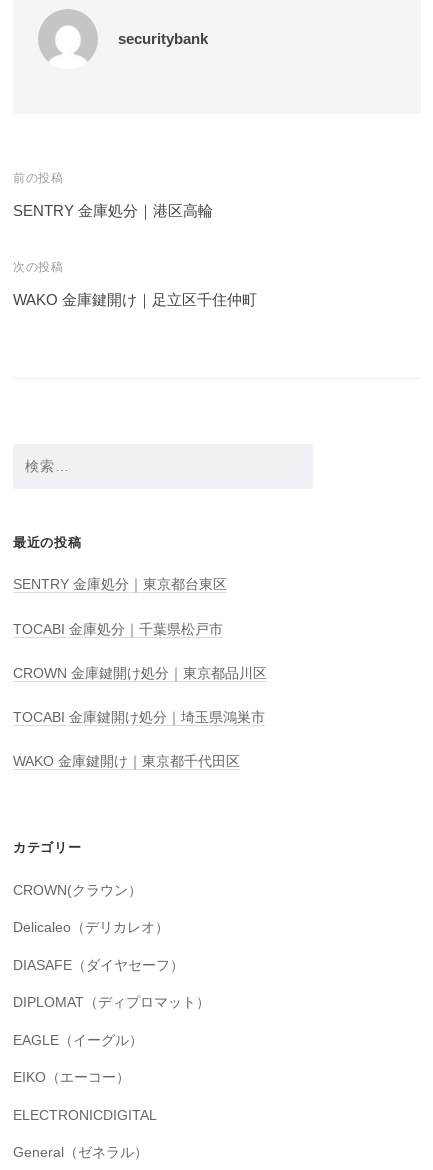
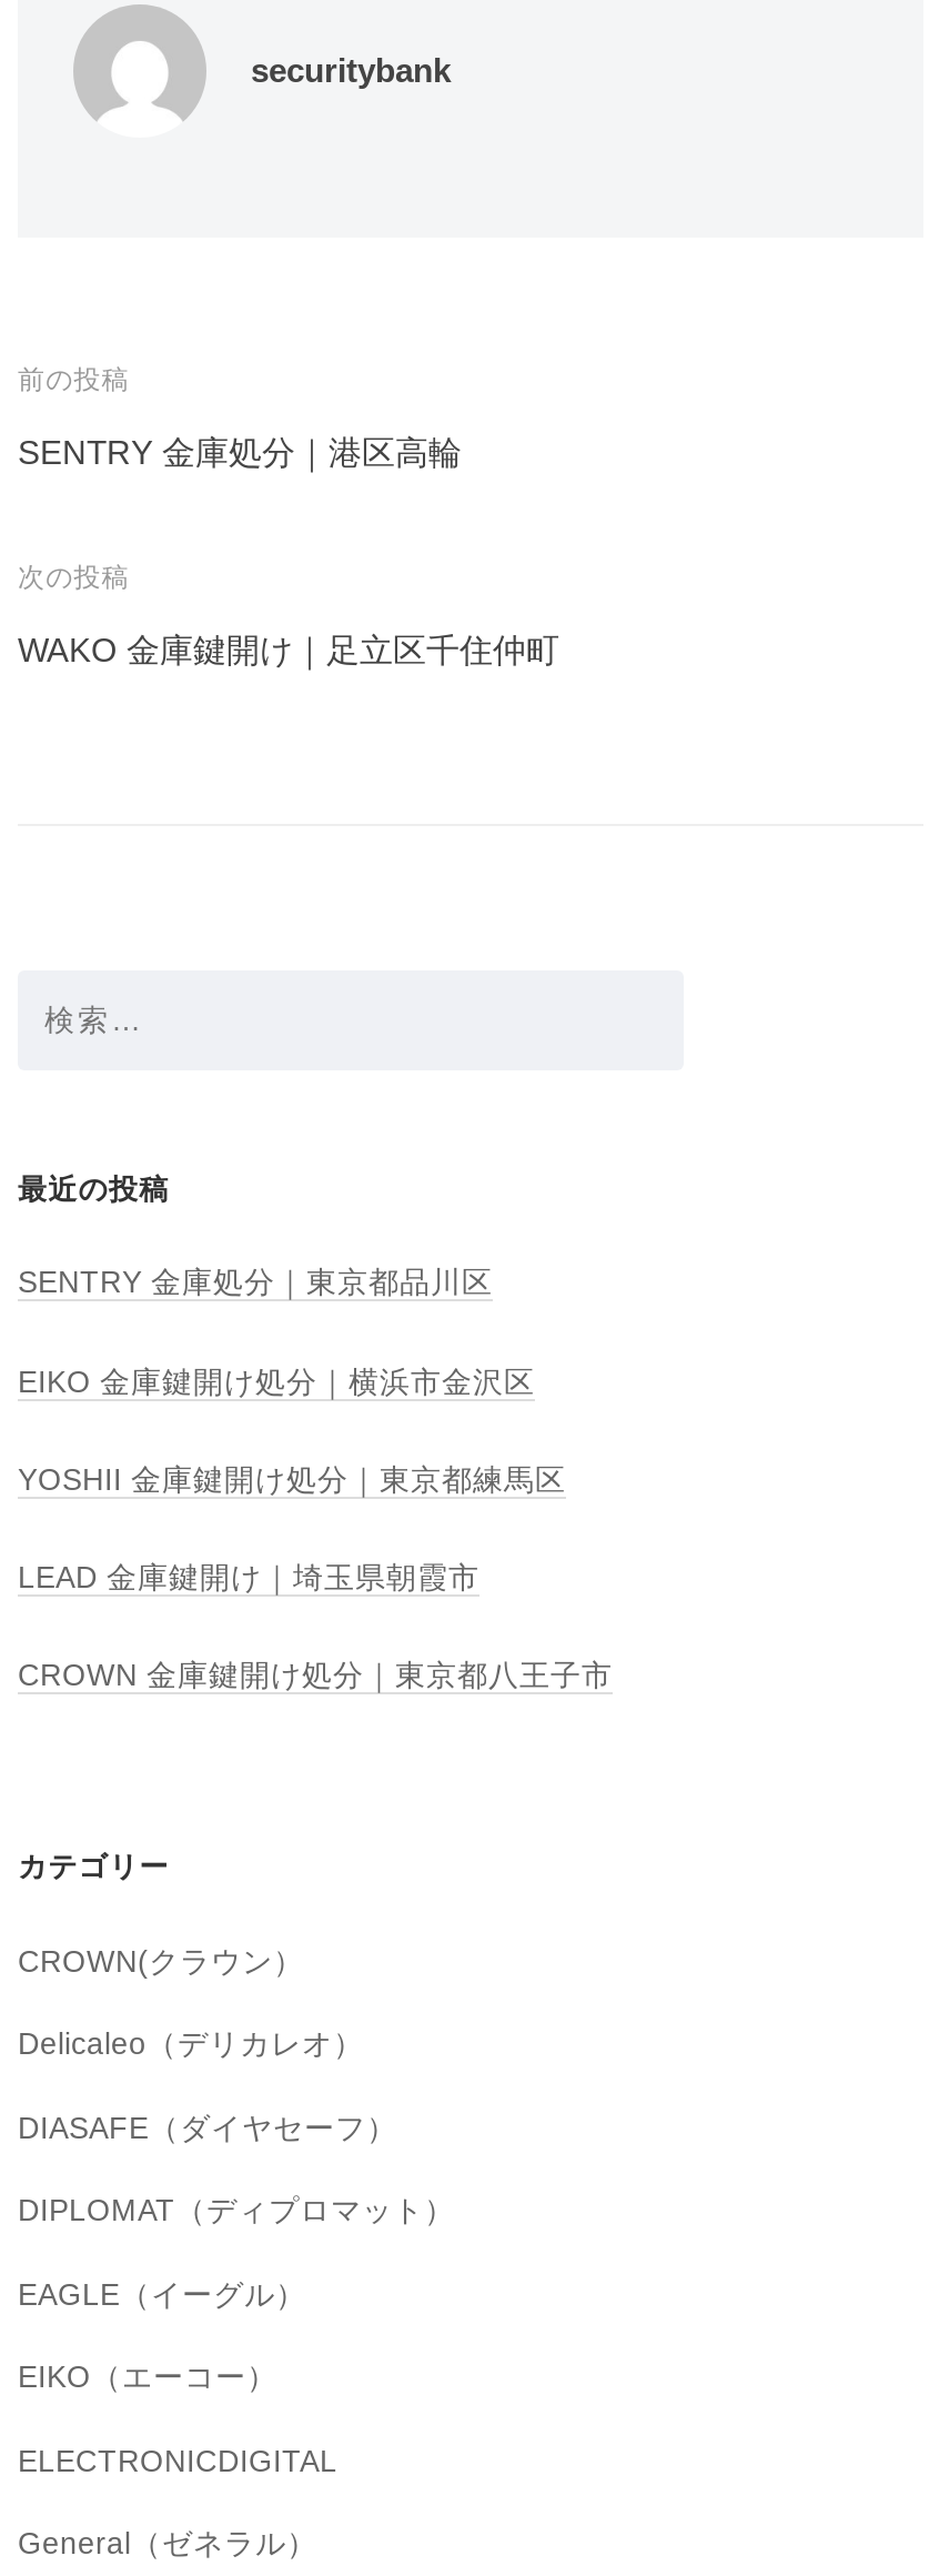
- SENTRY 金庫処分｜東京都台東区
+ SENTRY 金庫処分｜東京都品川区

- TOCABI 金庫処分｜千葉県松戸市
+ EIKO 金庫鍵開け処分｜横浜市金沢区

- CROWN 金庫鍵開け処分｜東京都品川区
+ YOSHII 金庫鍵開け処分｜東京都練馬区

- TOCABI 金庫鍵開け処分｜埼玉県鴻巣市
+ LEAD 金庫鍵開け｜埼玉県朝霞市

- WAKO 金庫鍵開け｜東京都千代田区
+ CROWN 金庫鍵開け処分｜東京都八王子市
